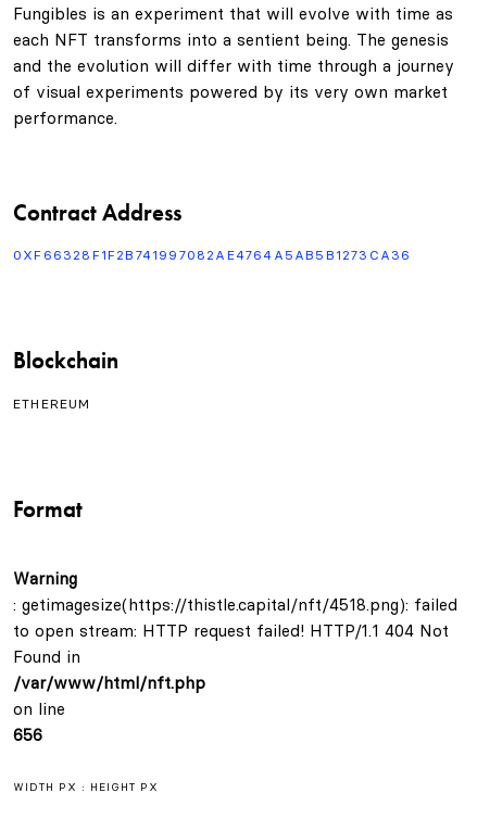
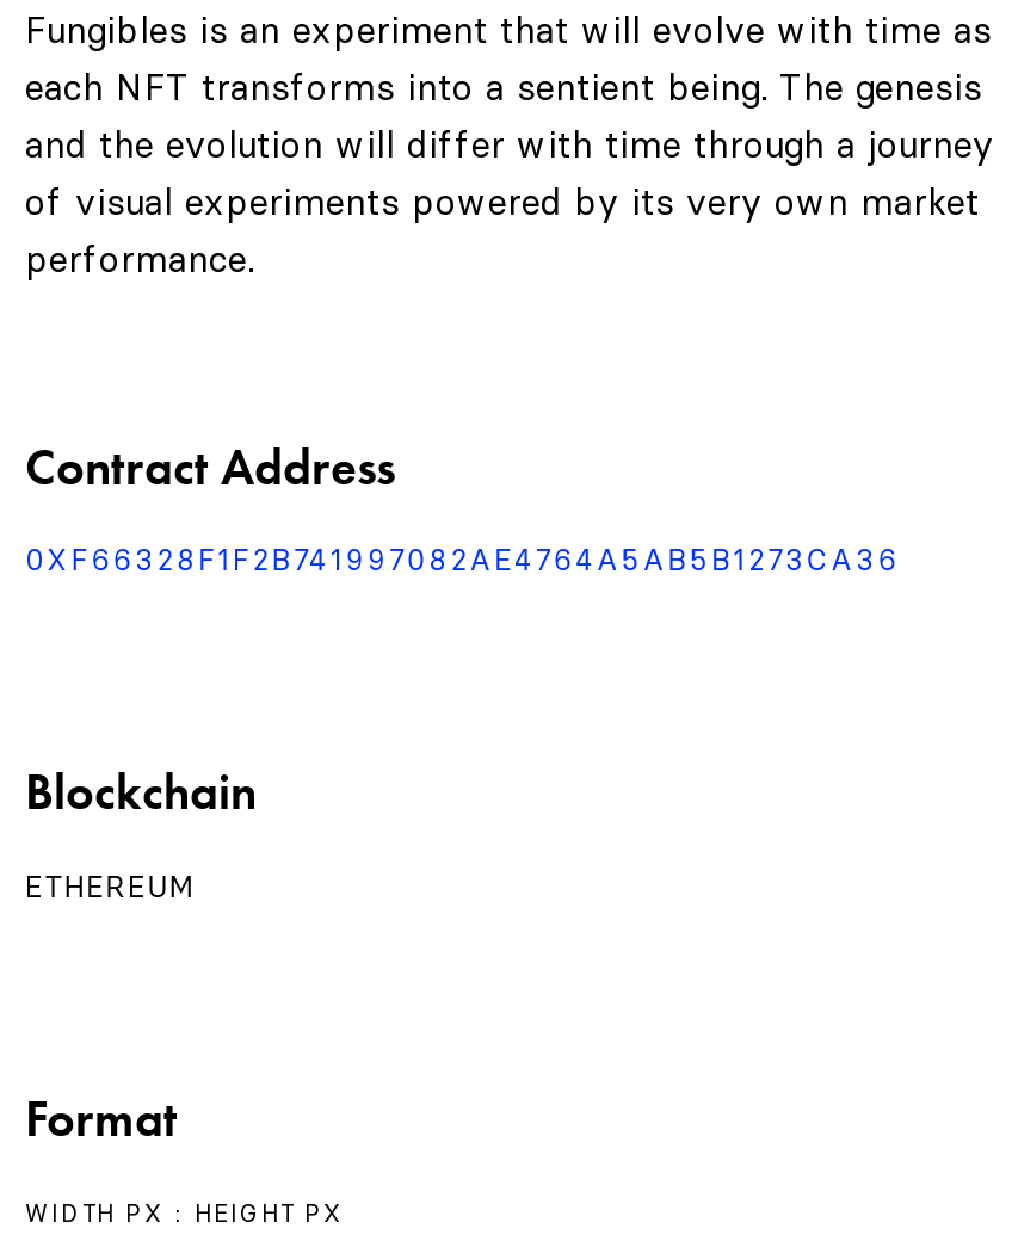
- Warning
- : getimagesize(https://thistle.capital/nft/4518.png): failed
- to open stream: HTTP request failed! HTTP/1.1 404 Not
- Found in
- /var/www/html/nft.php
- on line
- 656
